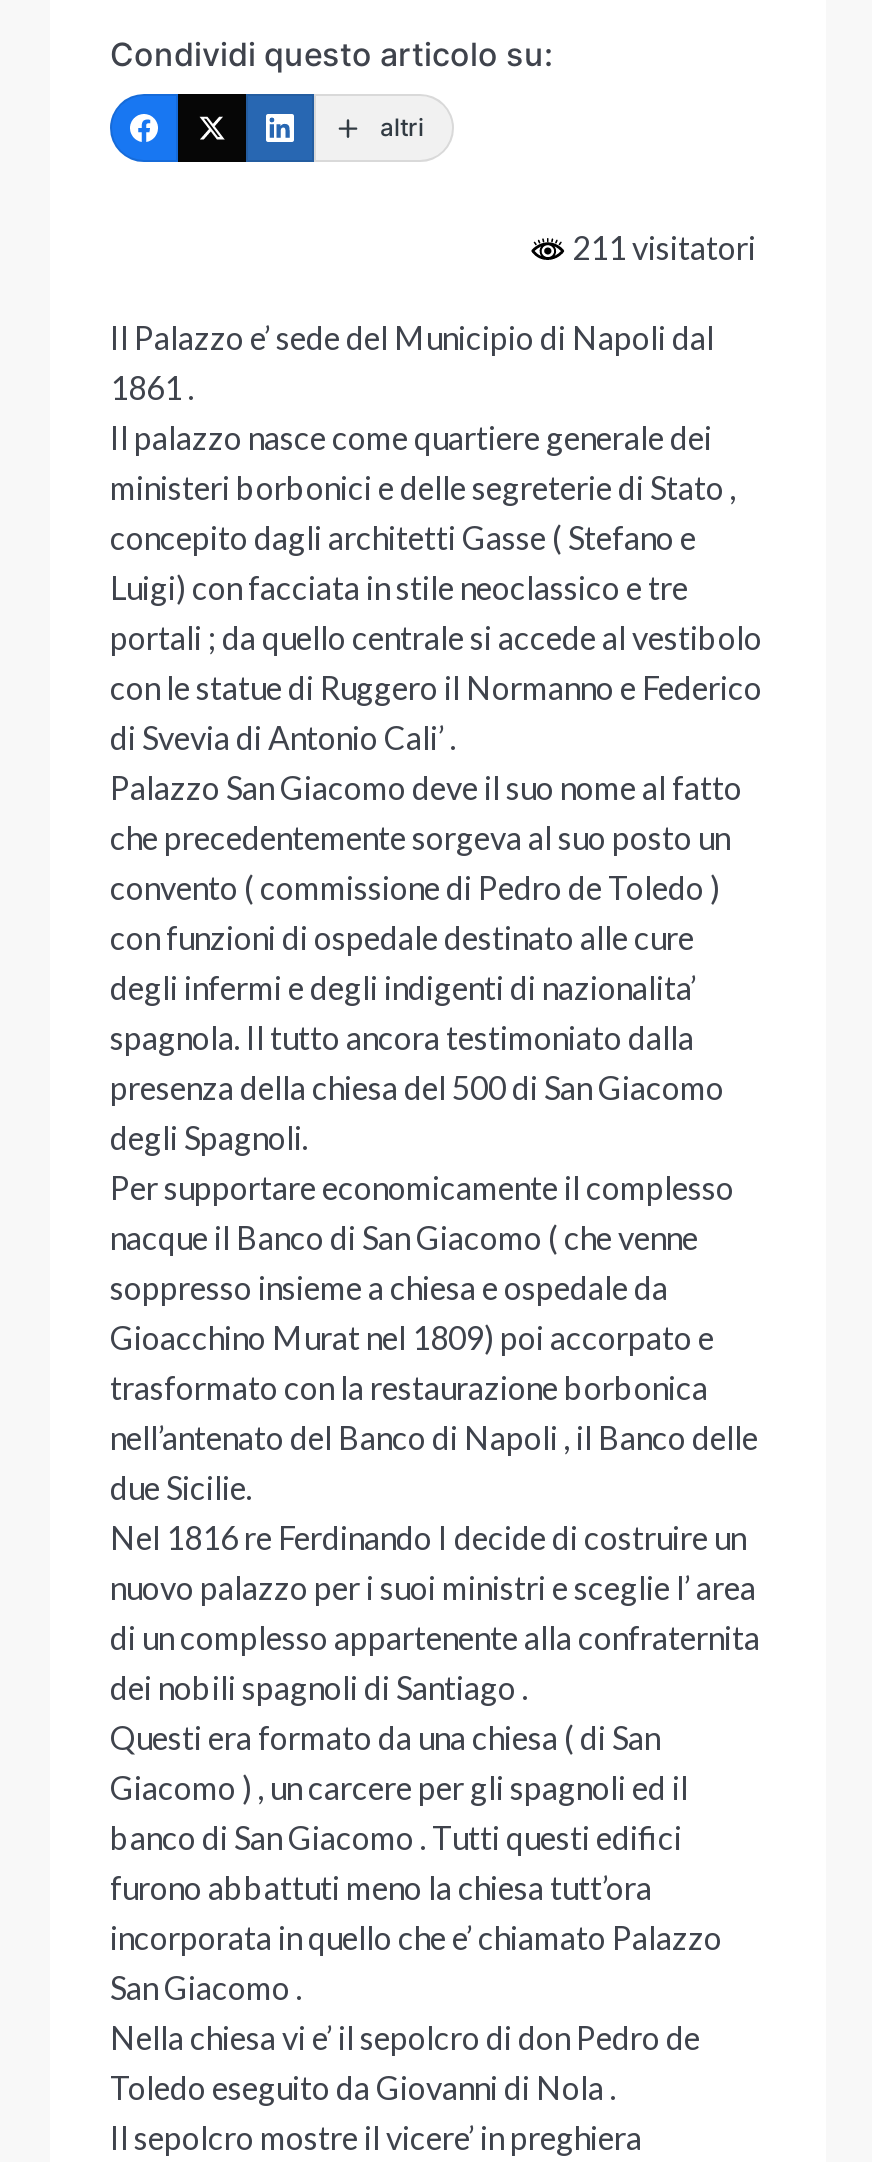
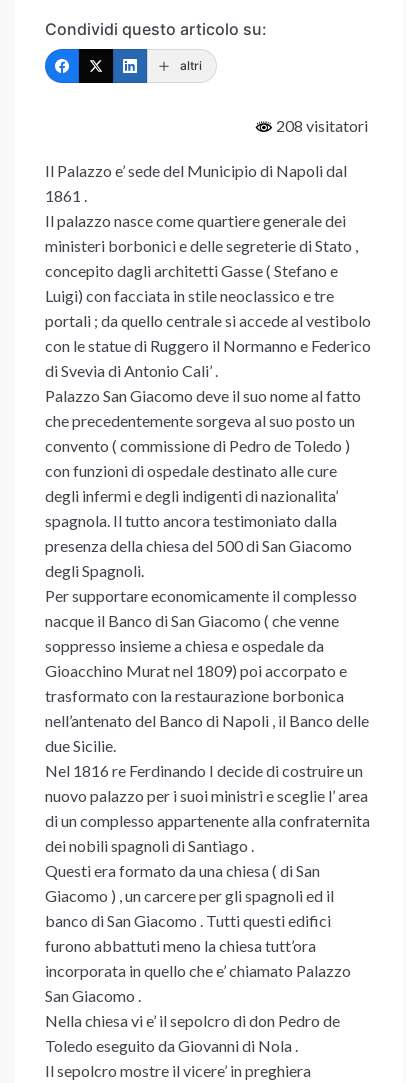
- 211 visitatori
+ 208 visitatori
